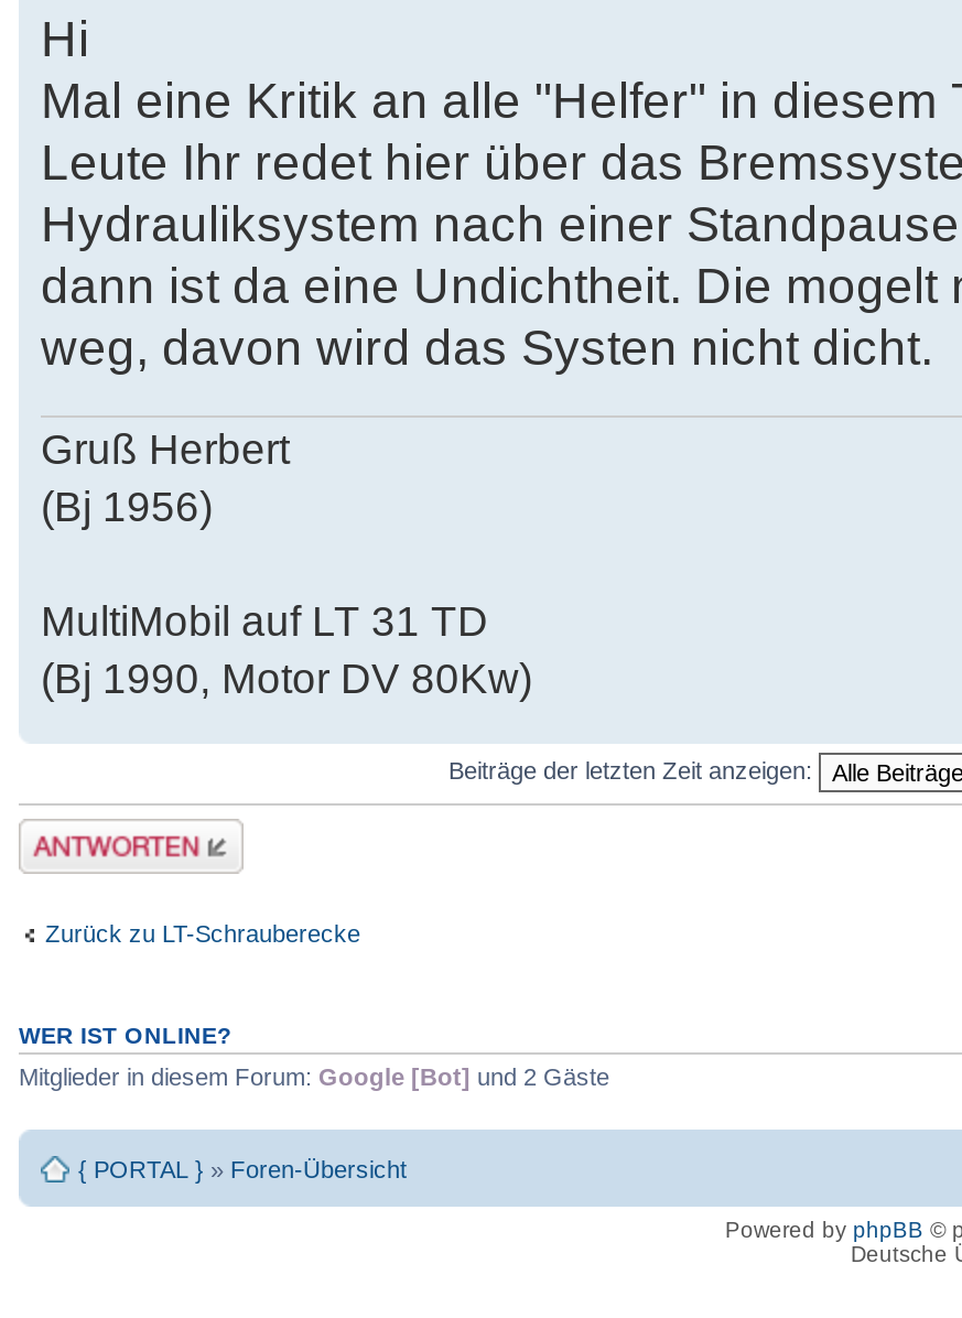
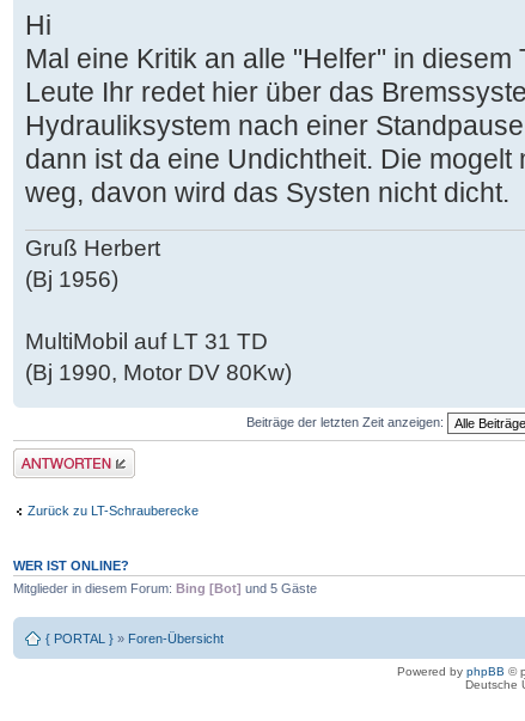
- Mitglieder in diesem Forum: Google [Bot] und 2 Gäste
+ Mitglieder in diesem Forum: Bing [Bot] und 5 Gäste
